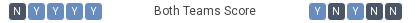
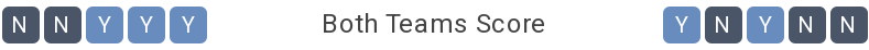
- Y
+ N
